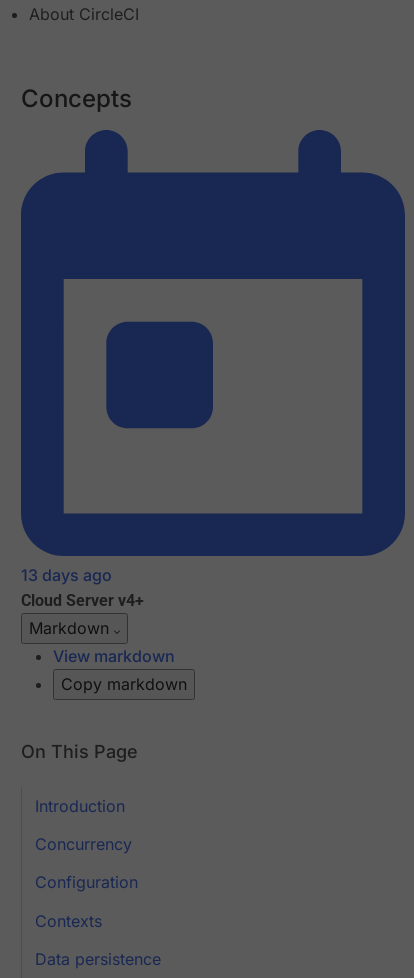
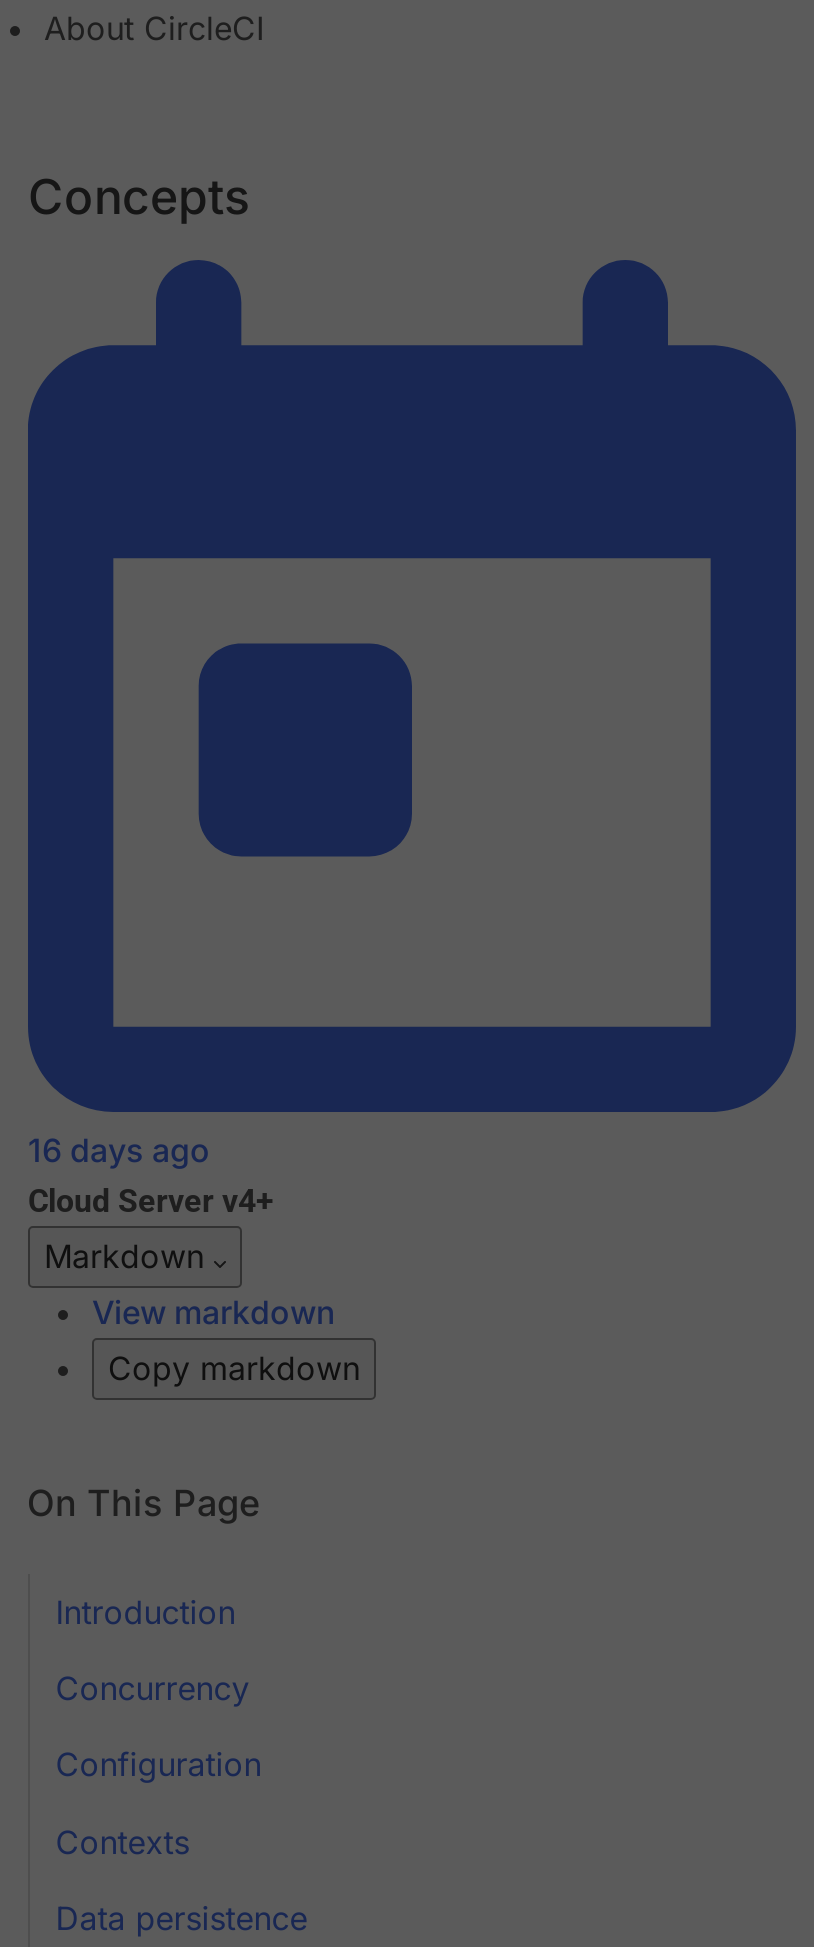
- 13 days ago
+ 16 days ago
